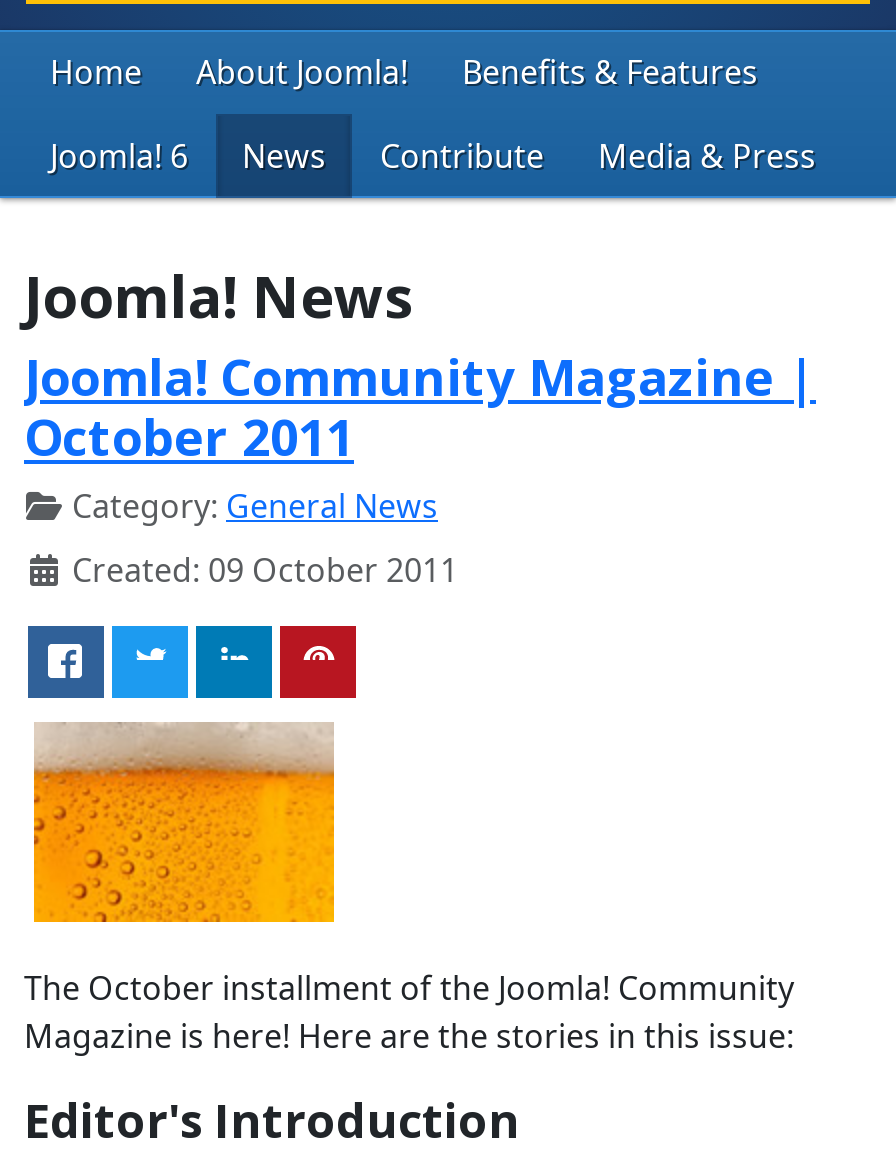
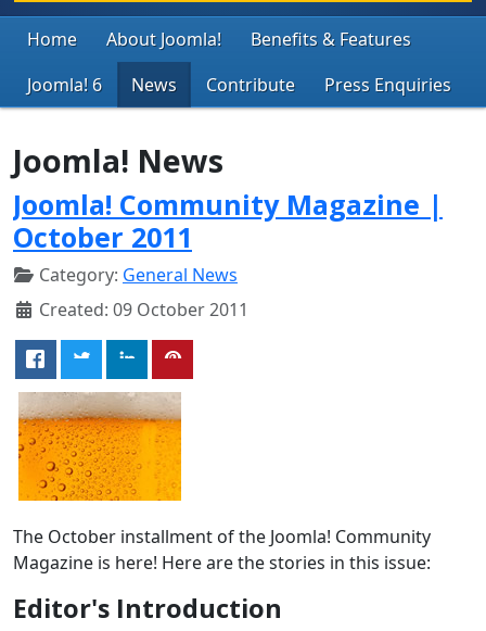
- Media & Press
+ Press Enquiries
